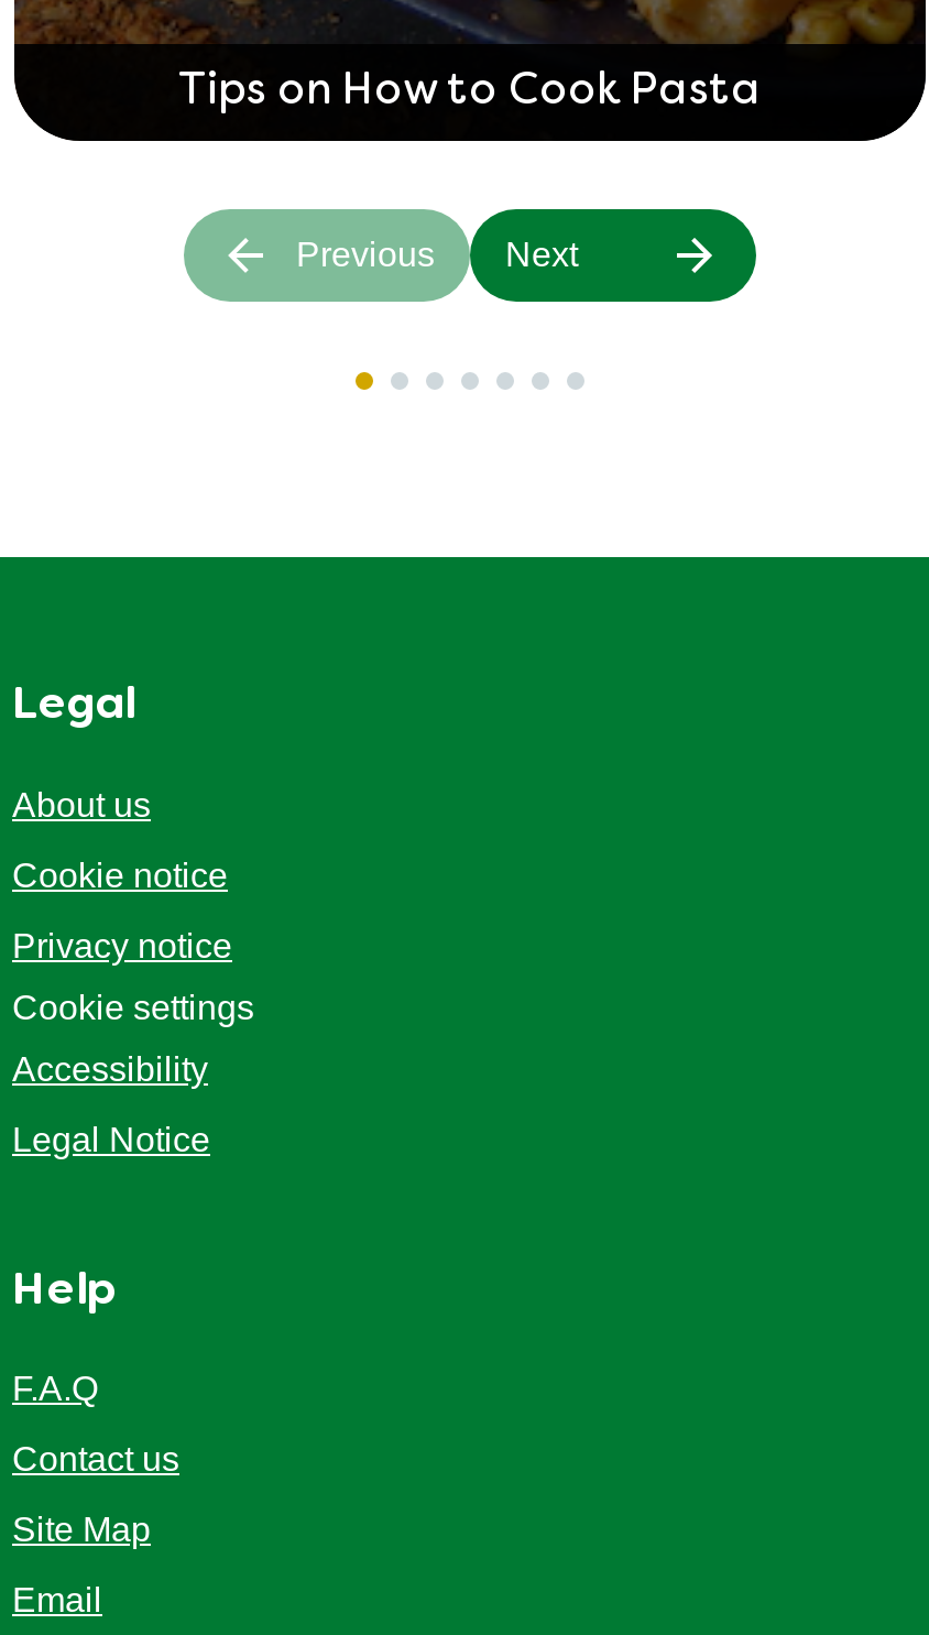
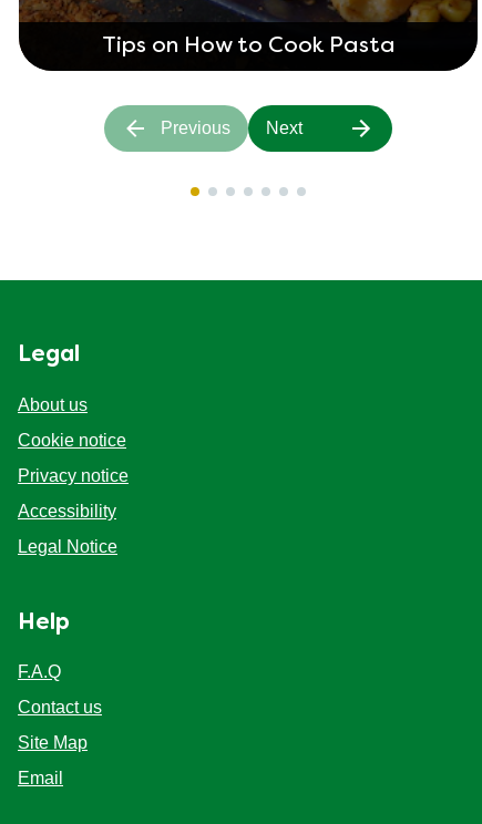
- Cookie settings
